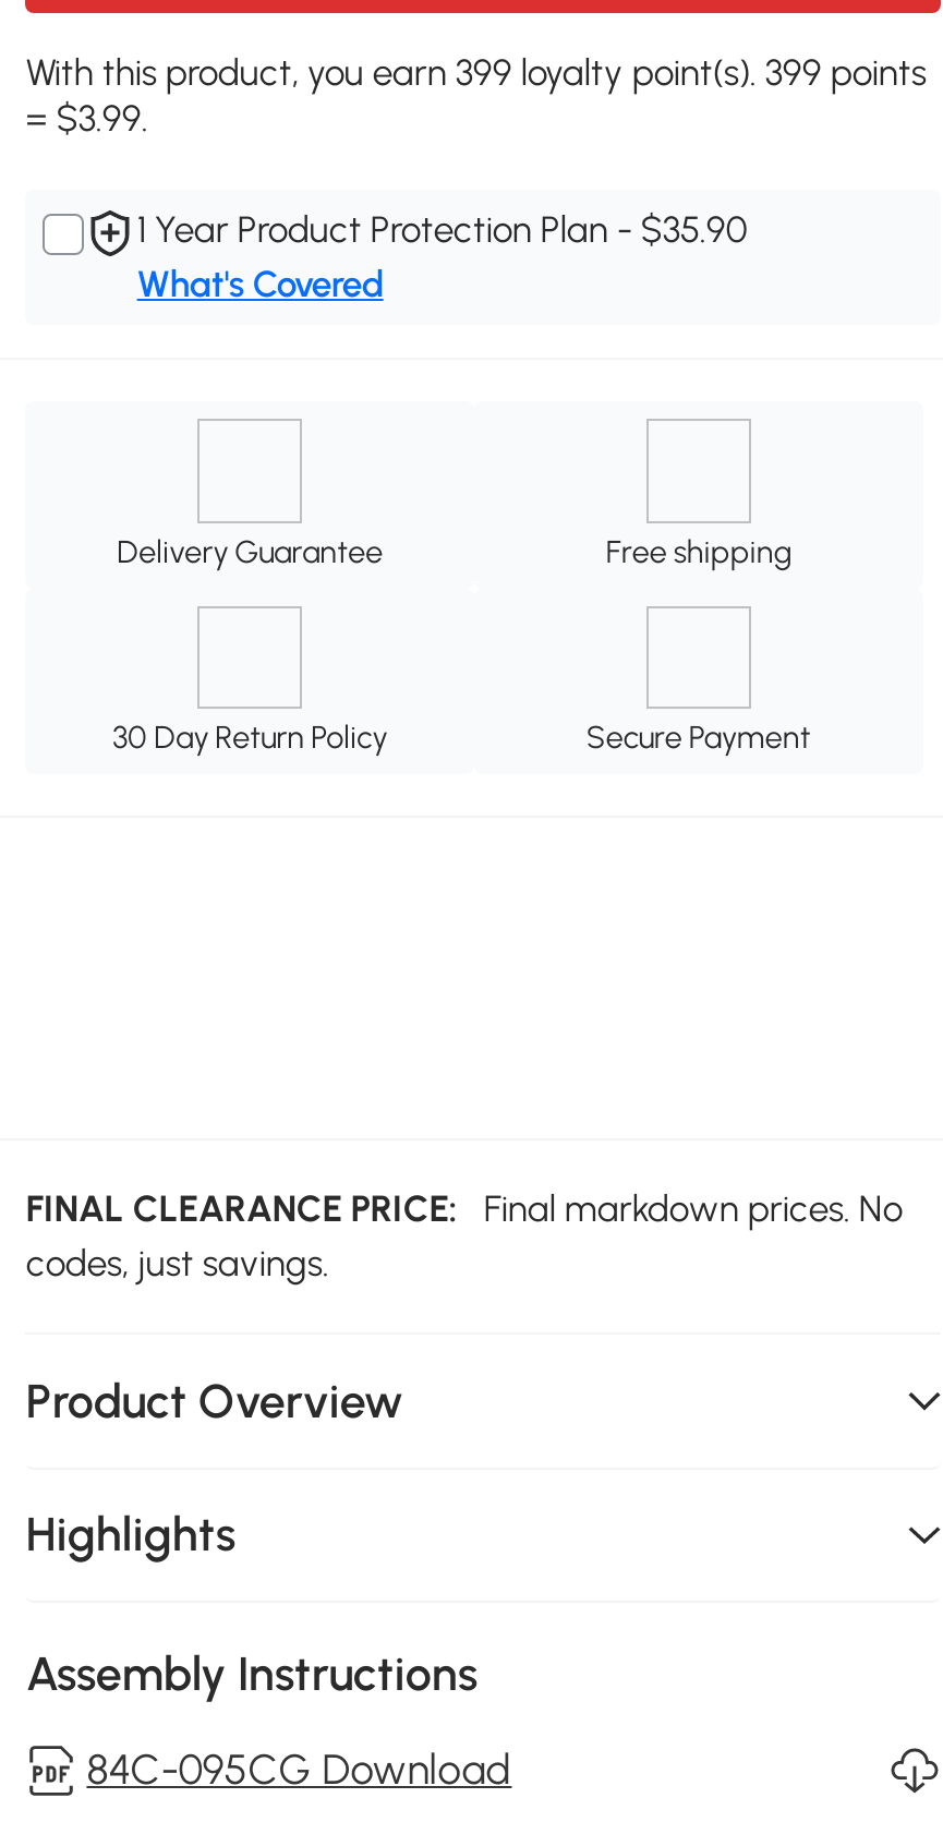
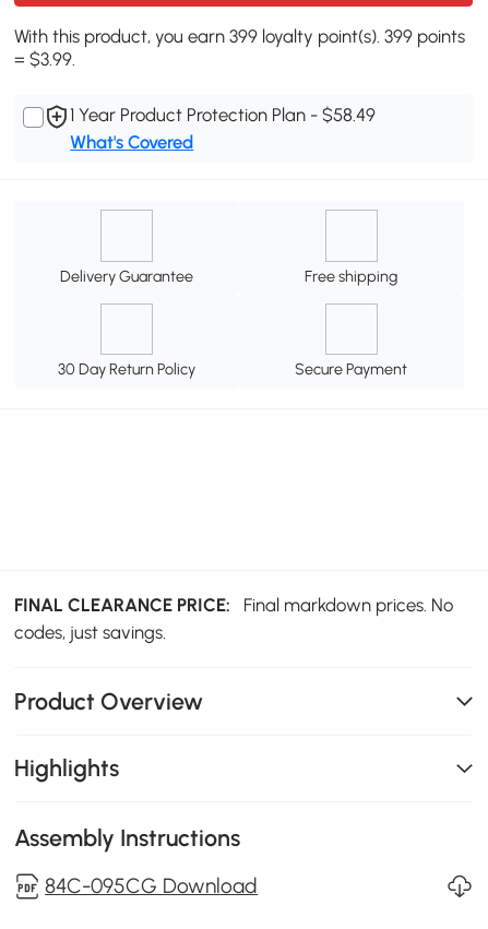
- 1 Year Product Protection Plan - $35.90
+ 1 Year Product Protection Plan - $58.49
